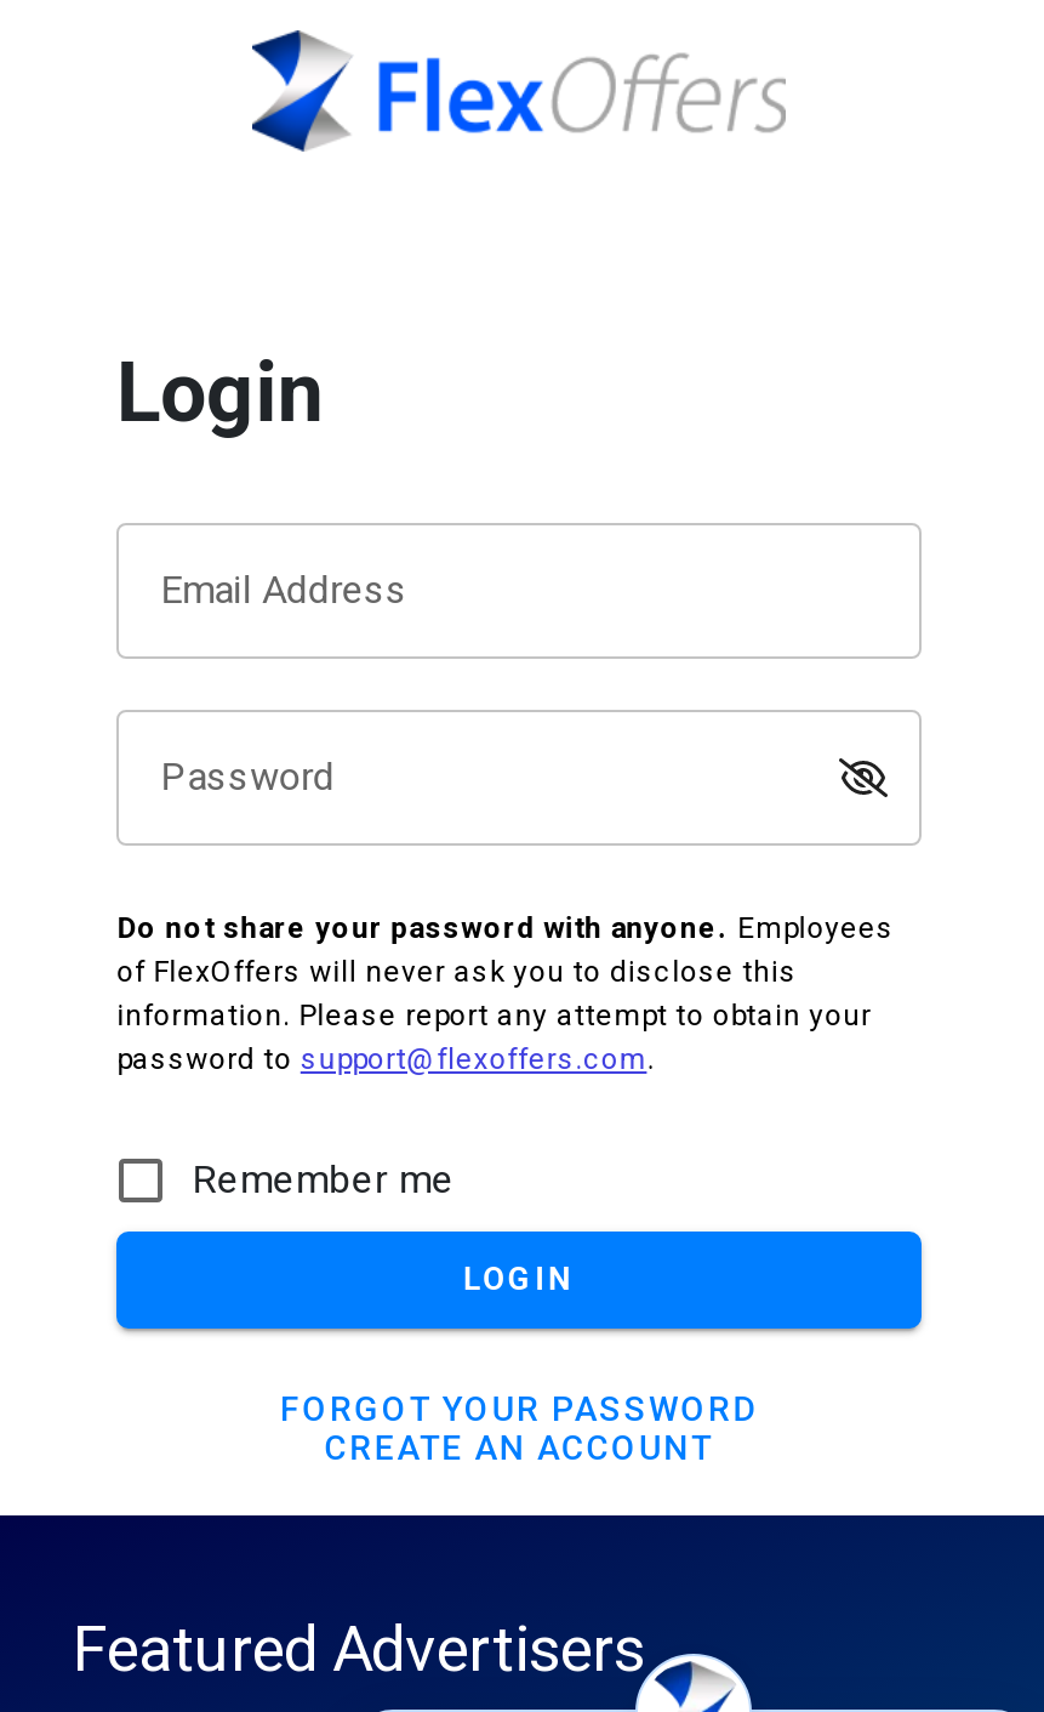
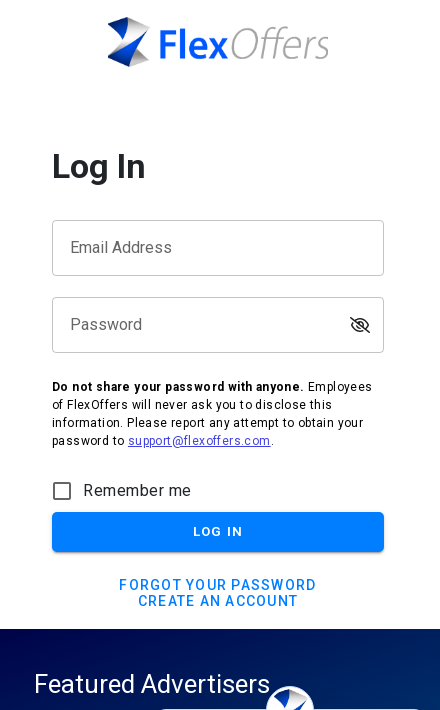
- Login
+ Log In

- LOGIN
+ LOG IN
